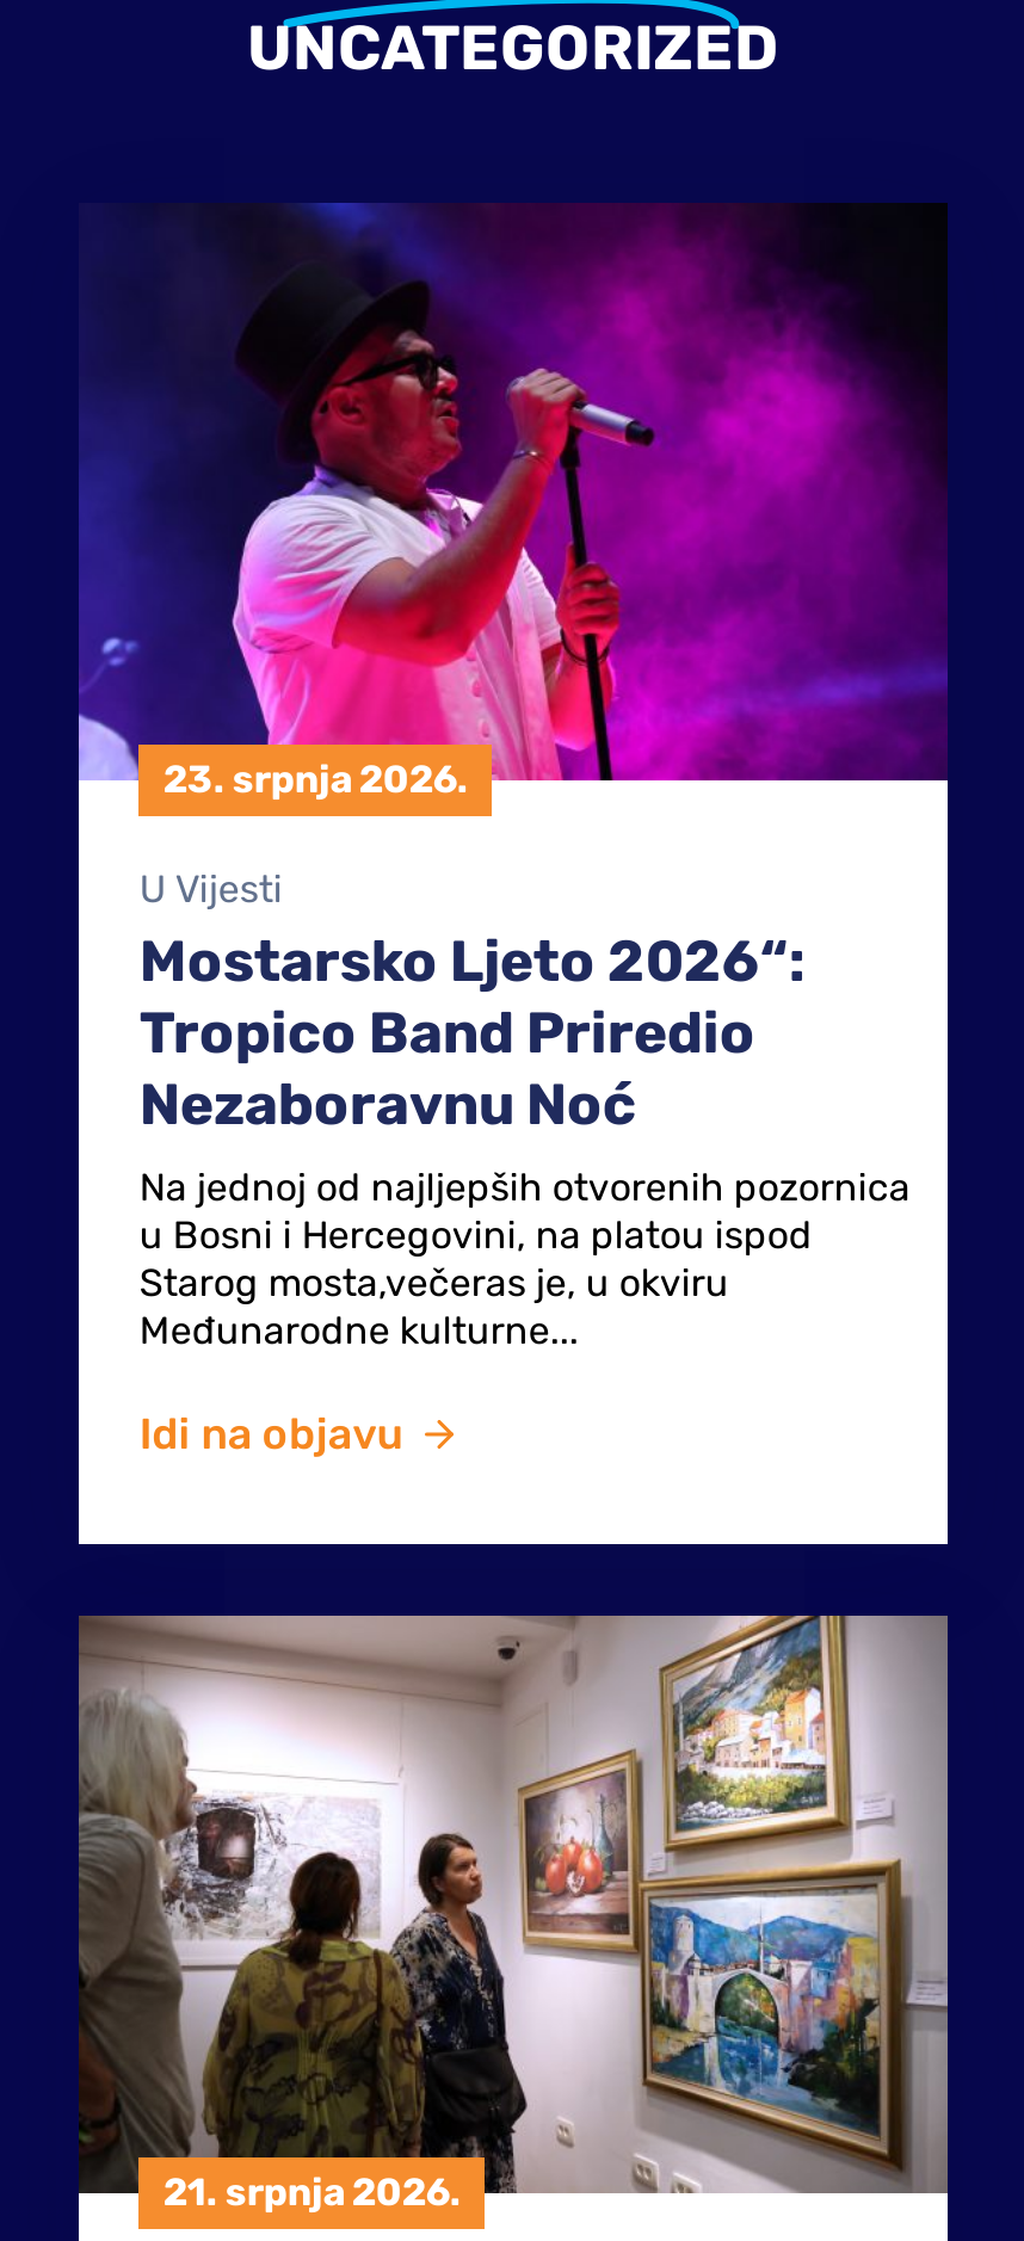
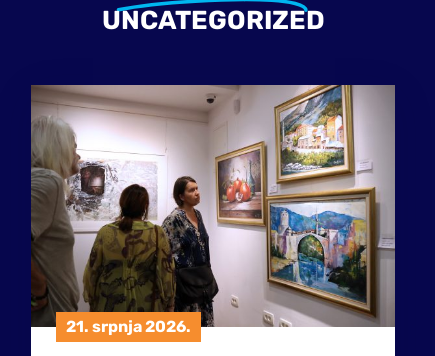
- [image]
- 23. srpnja 2026.
- U Vijesti
- Mostarsko Ljeto 2026“:
- Tropico Band Priredio
- Nezaboravnu Noć
- Na jednoj od najljepših otvorenih pozornica
- u Bosni i Hercegovini, na platou ispod
- Starog mosta,večeras je, u okviru
- Međunarodne kulturne...
- Idi na objavu
